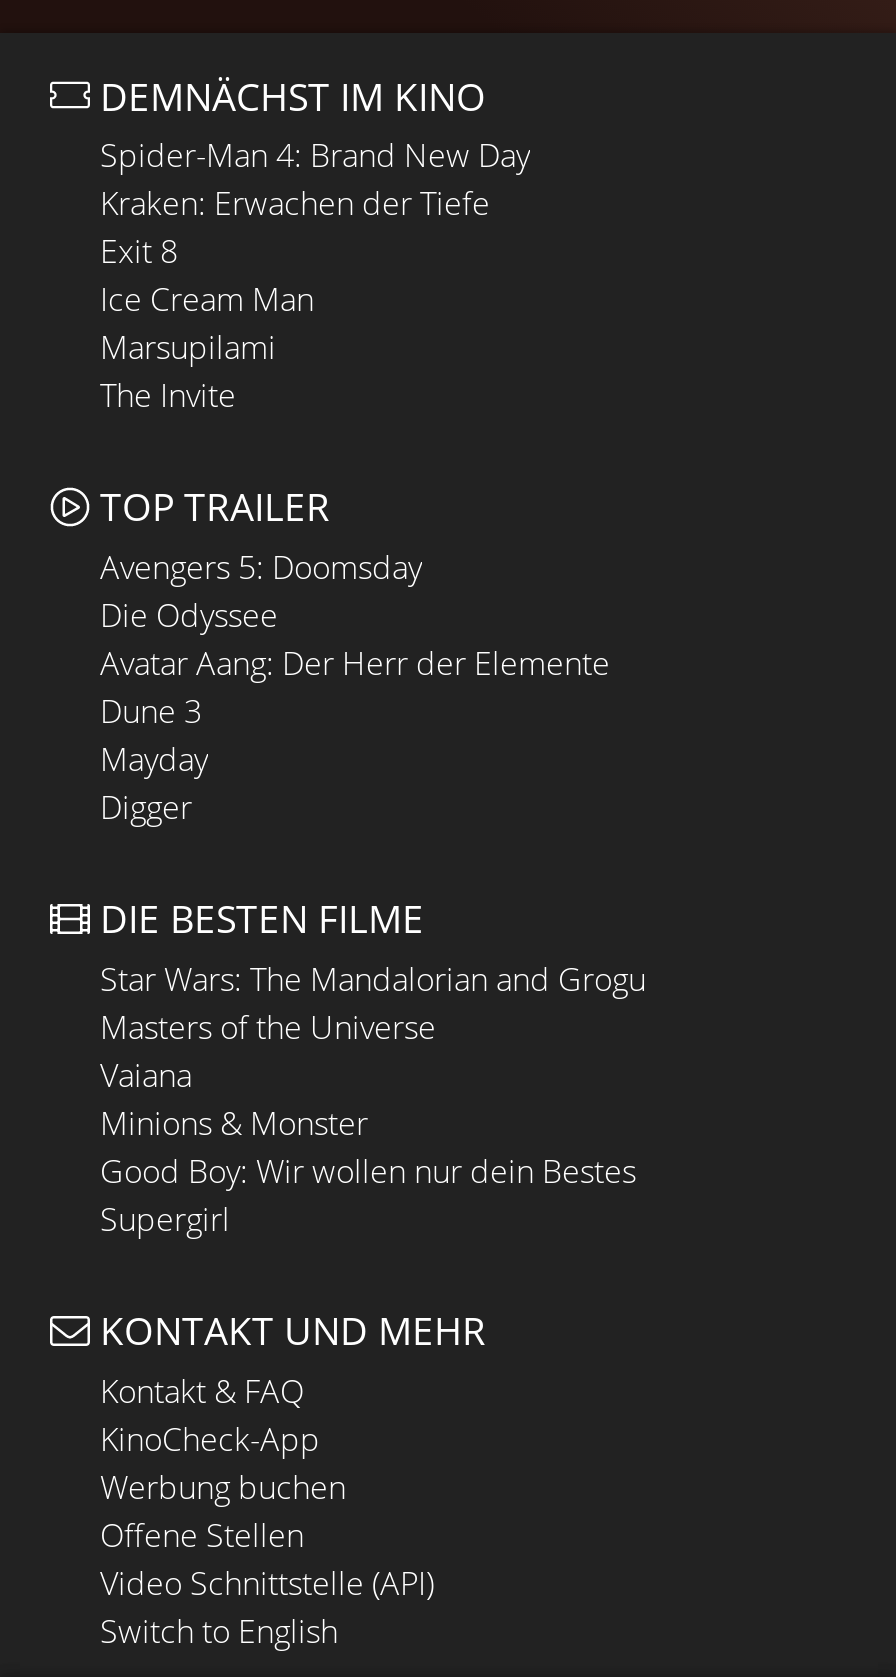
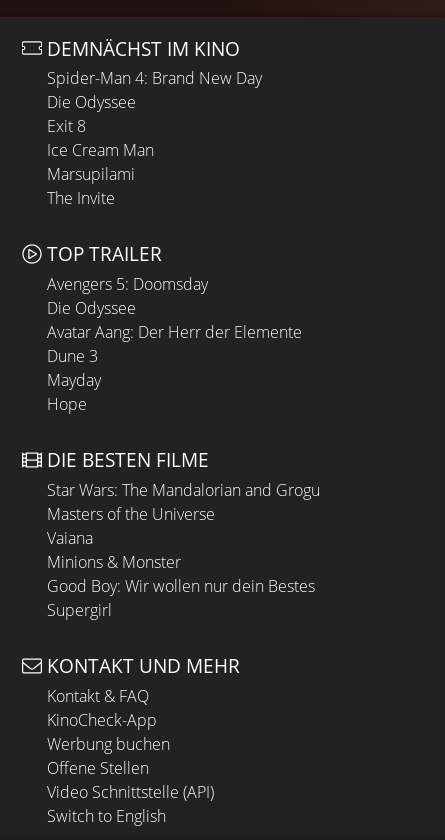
- Kraken: Erwachen der Tiefe
+ Die Odyssee

- Digger
+ Hope
